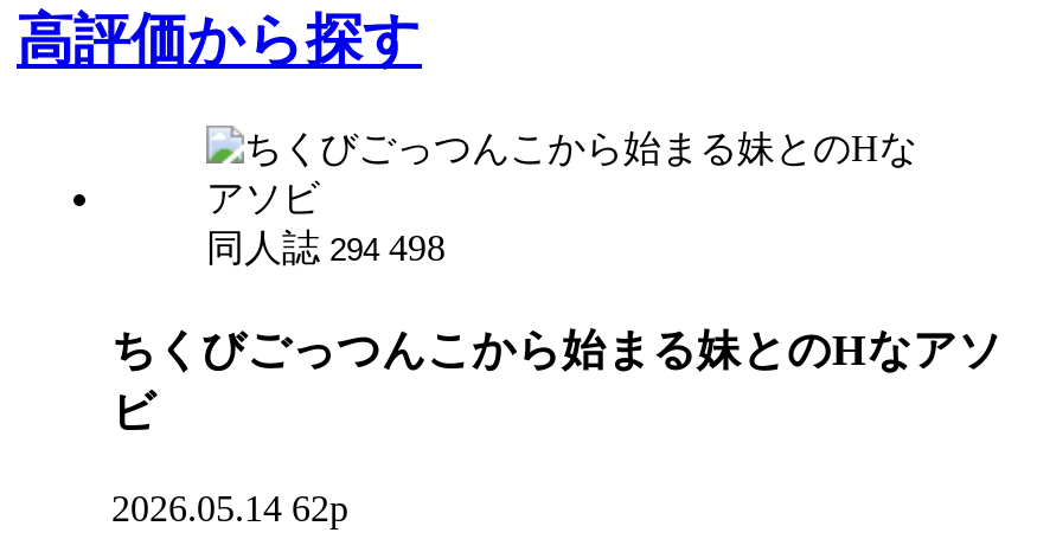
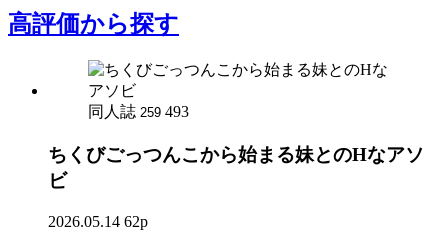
- 同人誌 294 498
+ 同人誌 259 493
